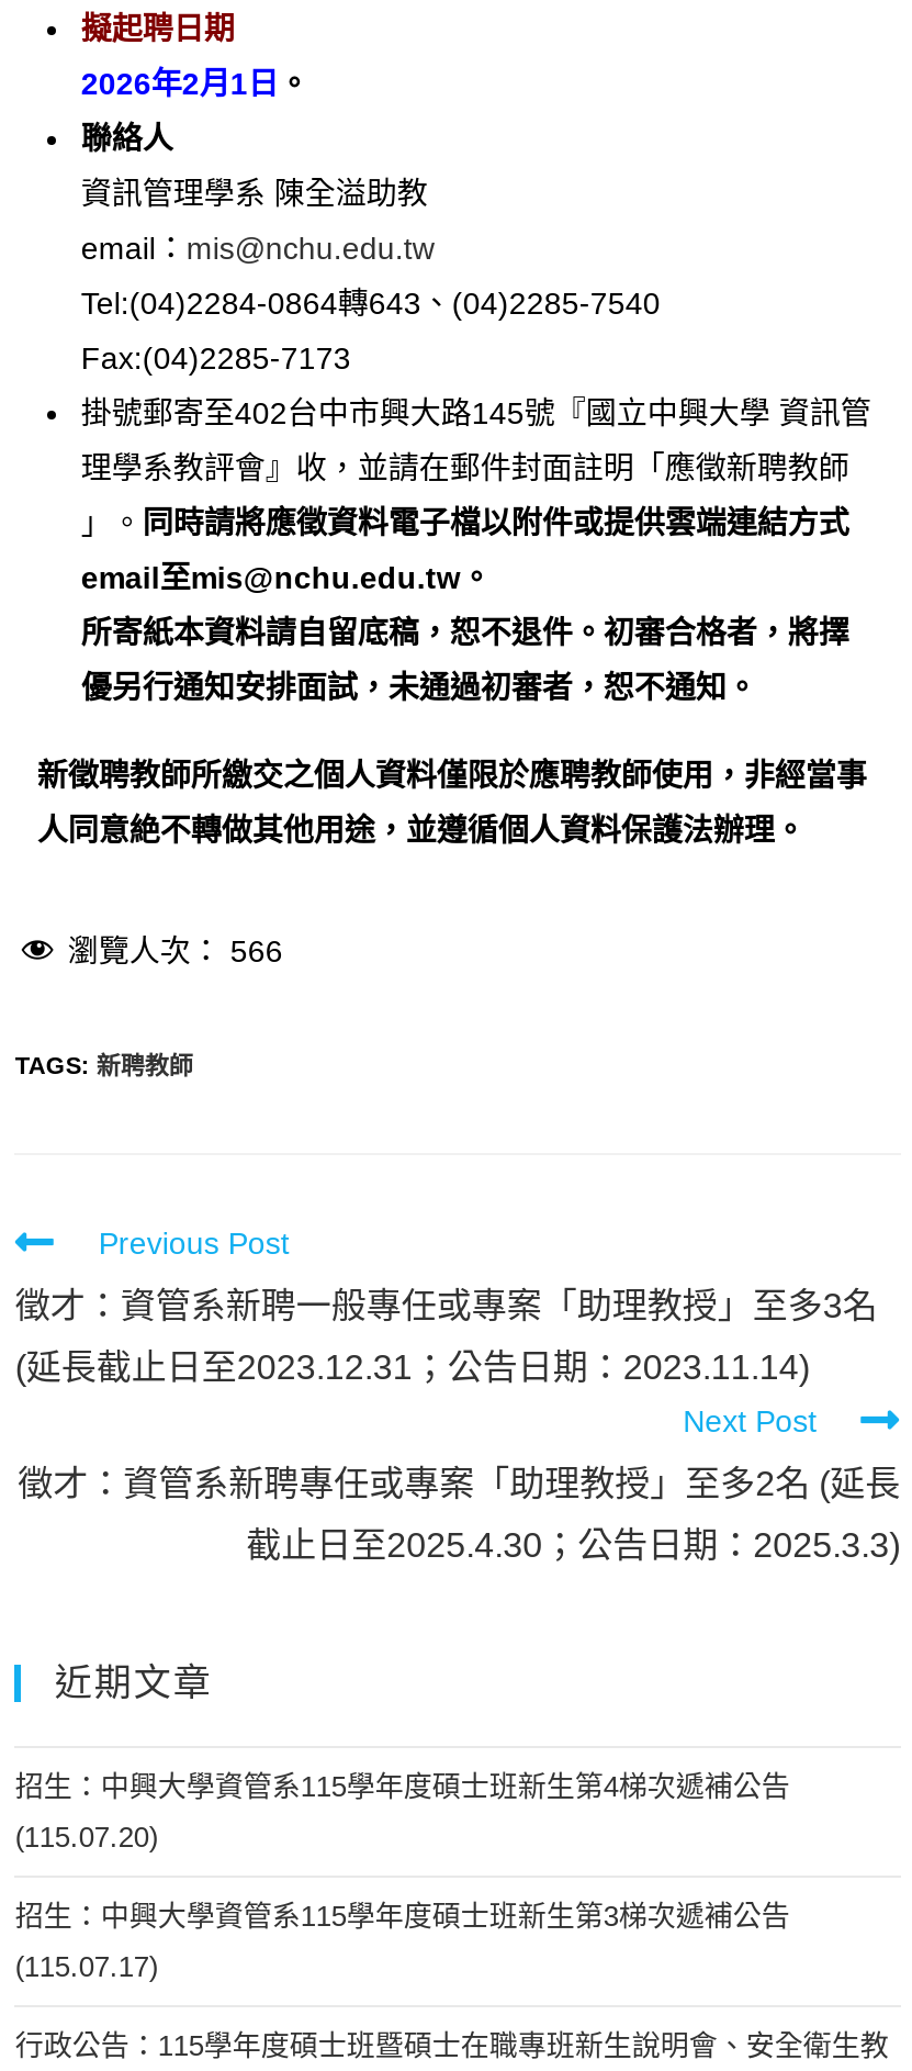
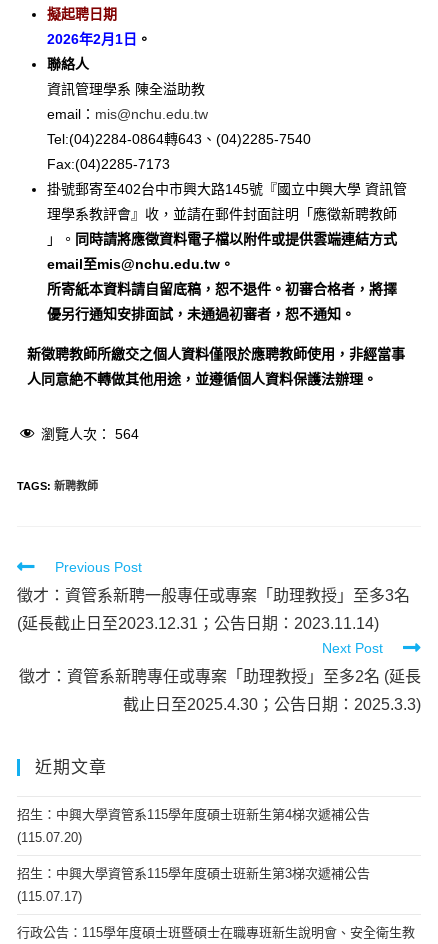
- 瀏覽人次： 566
+ 瀏覽人次： 564
